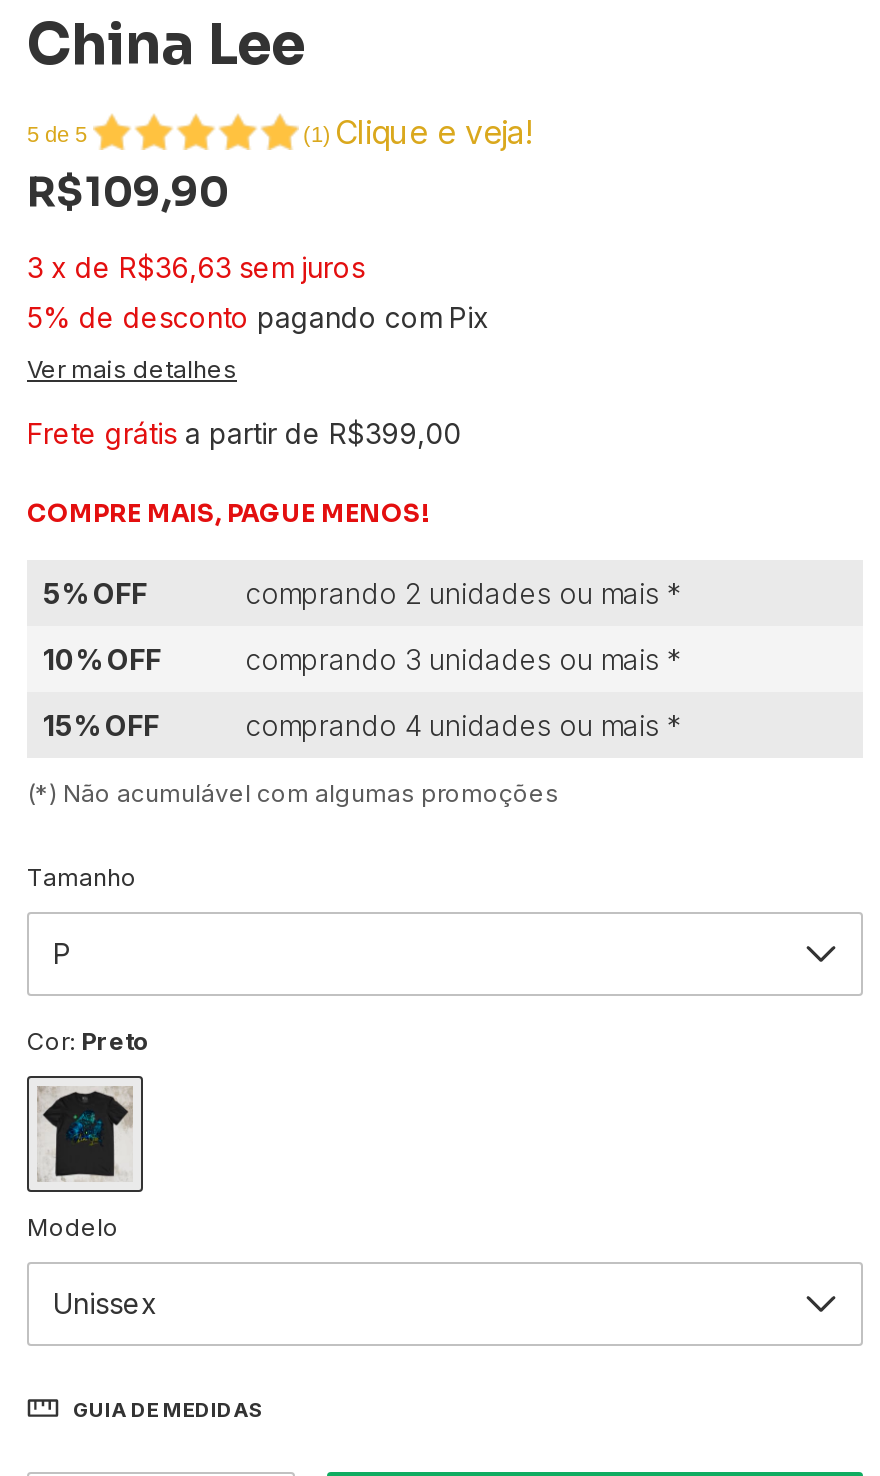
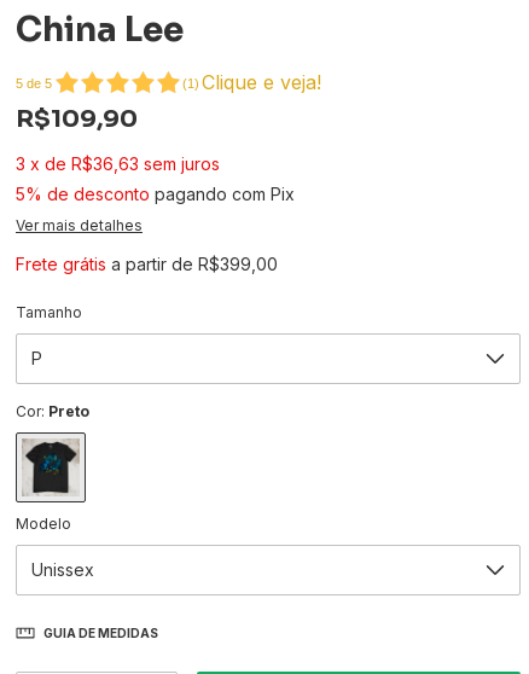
- COMPRE MAIS, PAGUE MENOS!
- 5% OFF
- comprando 2 unidades ou mais *
- 10% OFF
- comprando 3 unidades ou mais *
- 15% OFF
- comprando 4 unidades ou mais *
- (*) Não acumulável com algumas promoções
